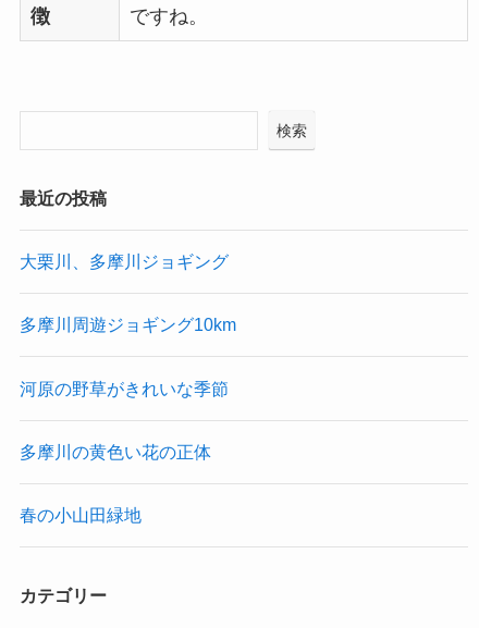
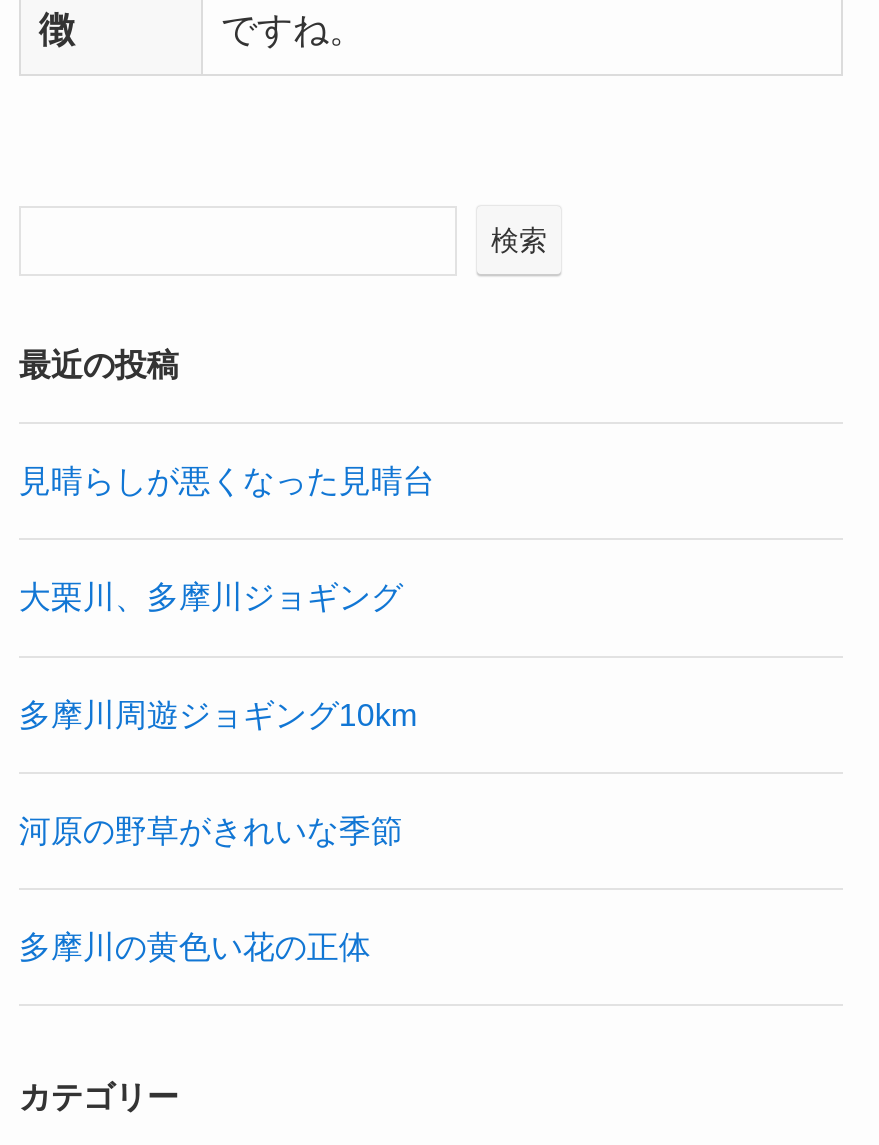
+ 見晴らしが悪くなった見晴台

moved down: 大栗川、多摩川ジョギング | 多摩川周遊ジョギング10km | 河原の野草がきれいな季節 | 多摩川の黄色い花の正体

- 春の小山田緑地
